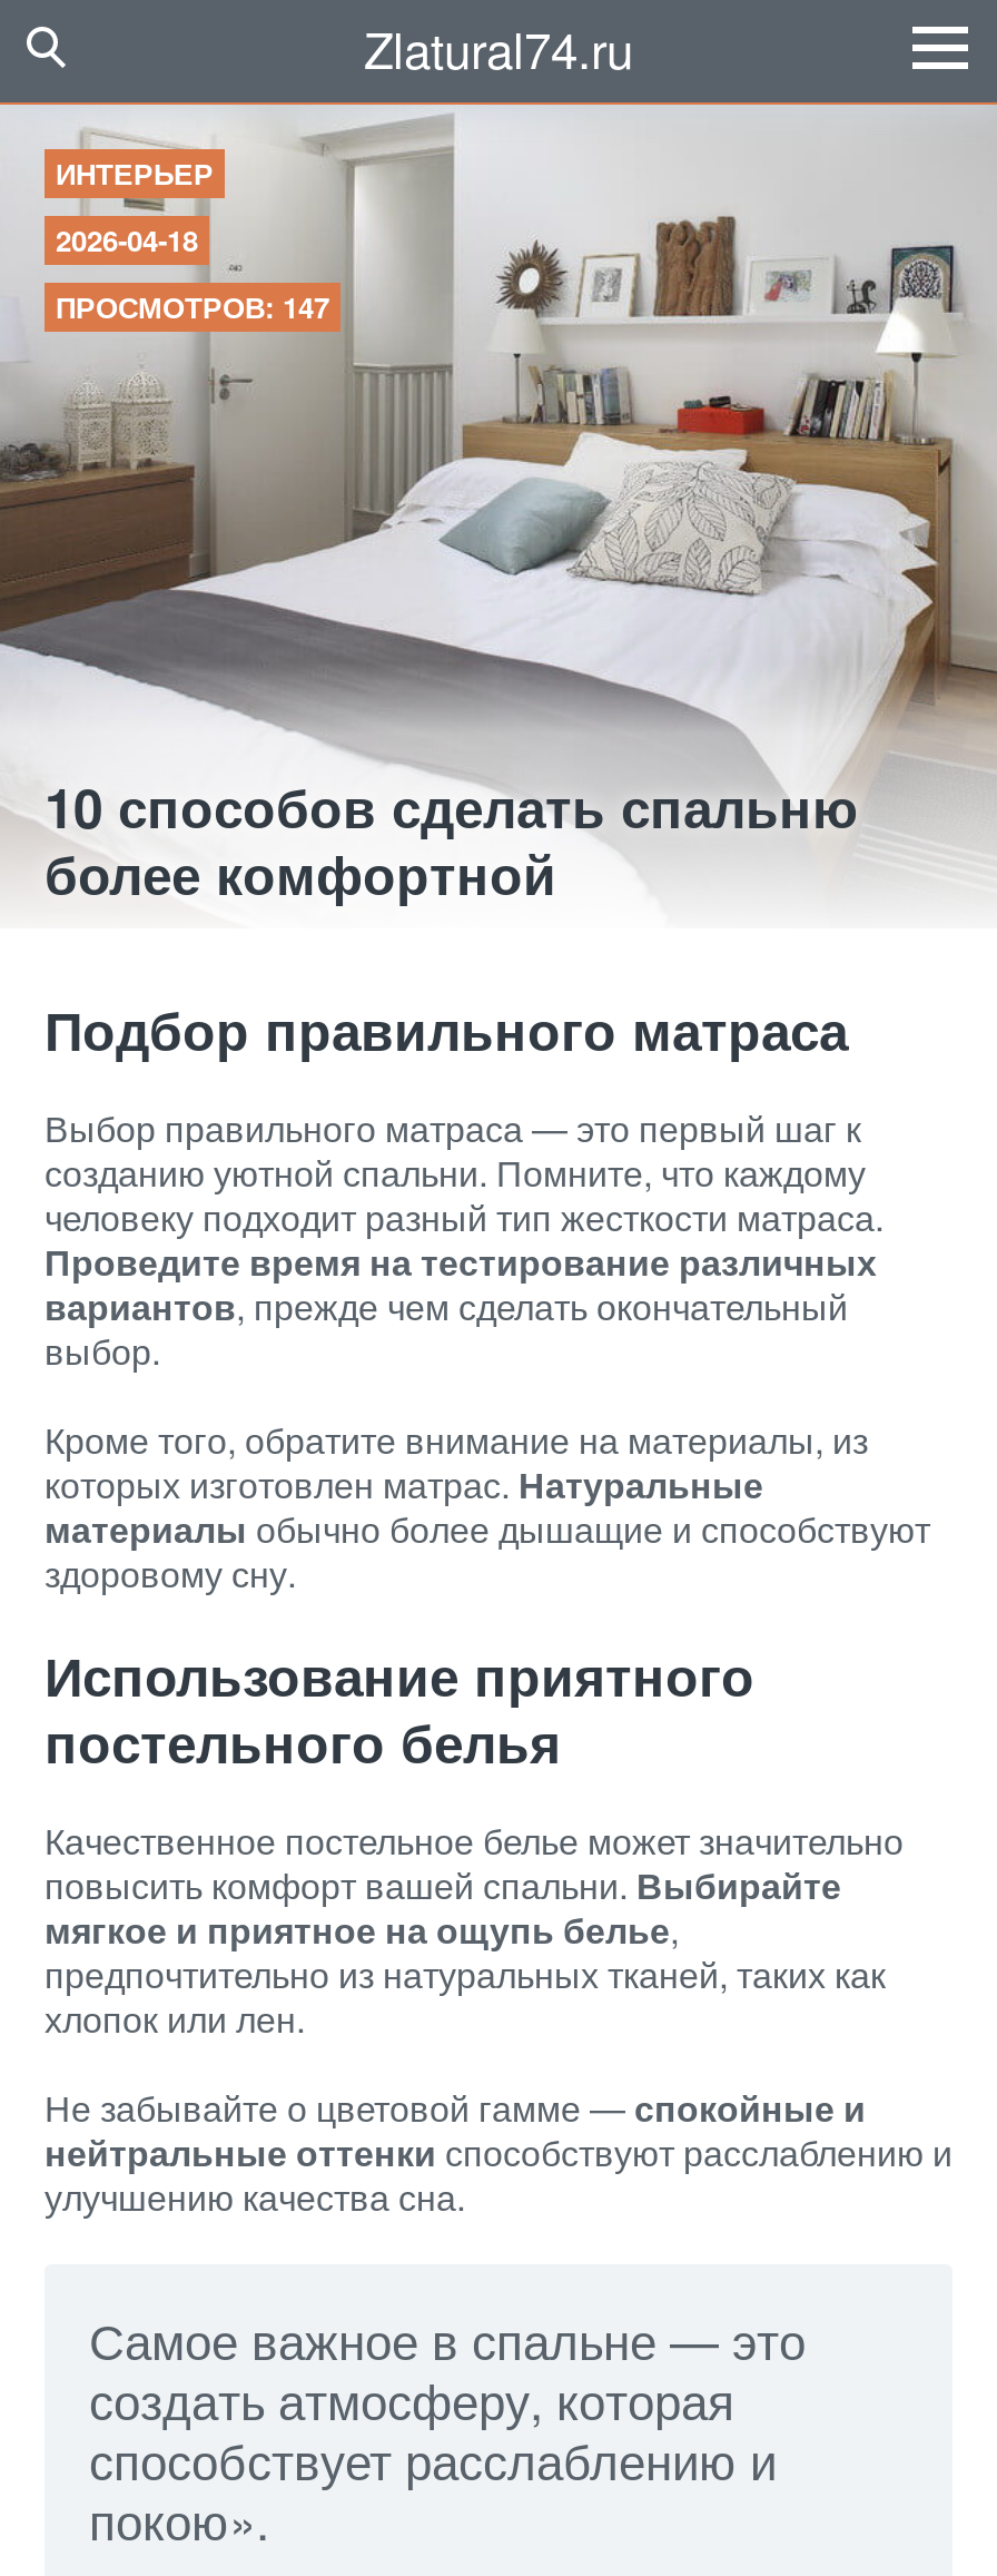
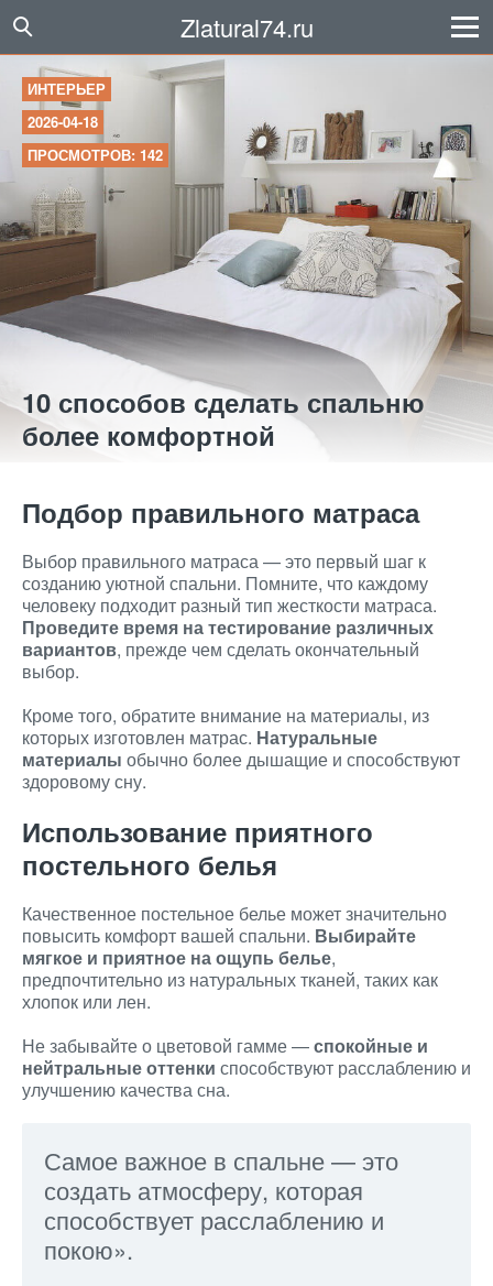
- ПРОСМОТРОВ: 147
+ ПРОСМОТРОВ: 142
